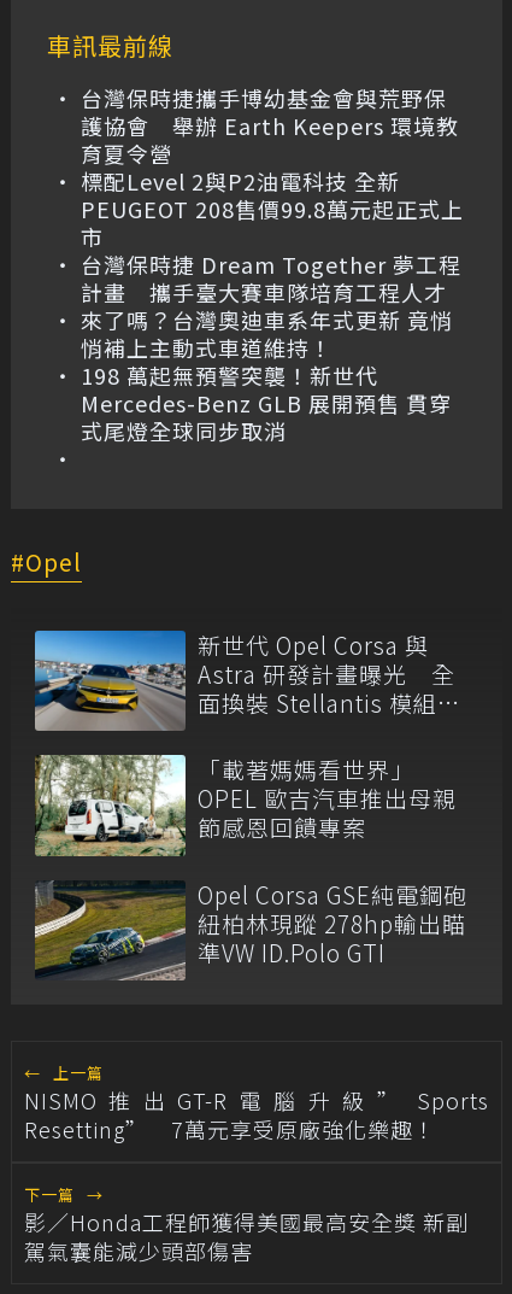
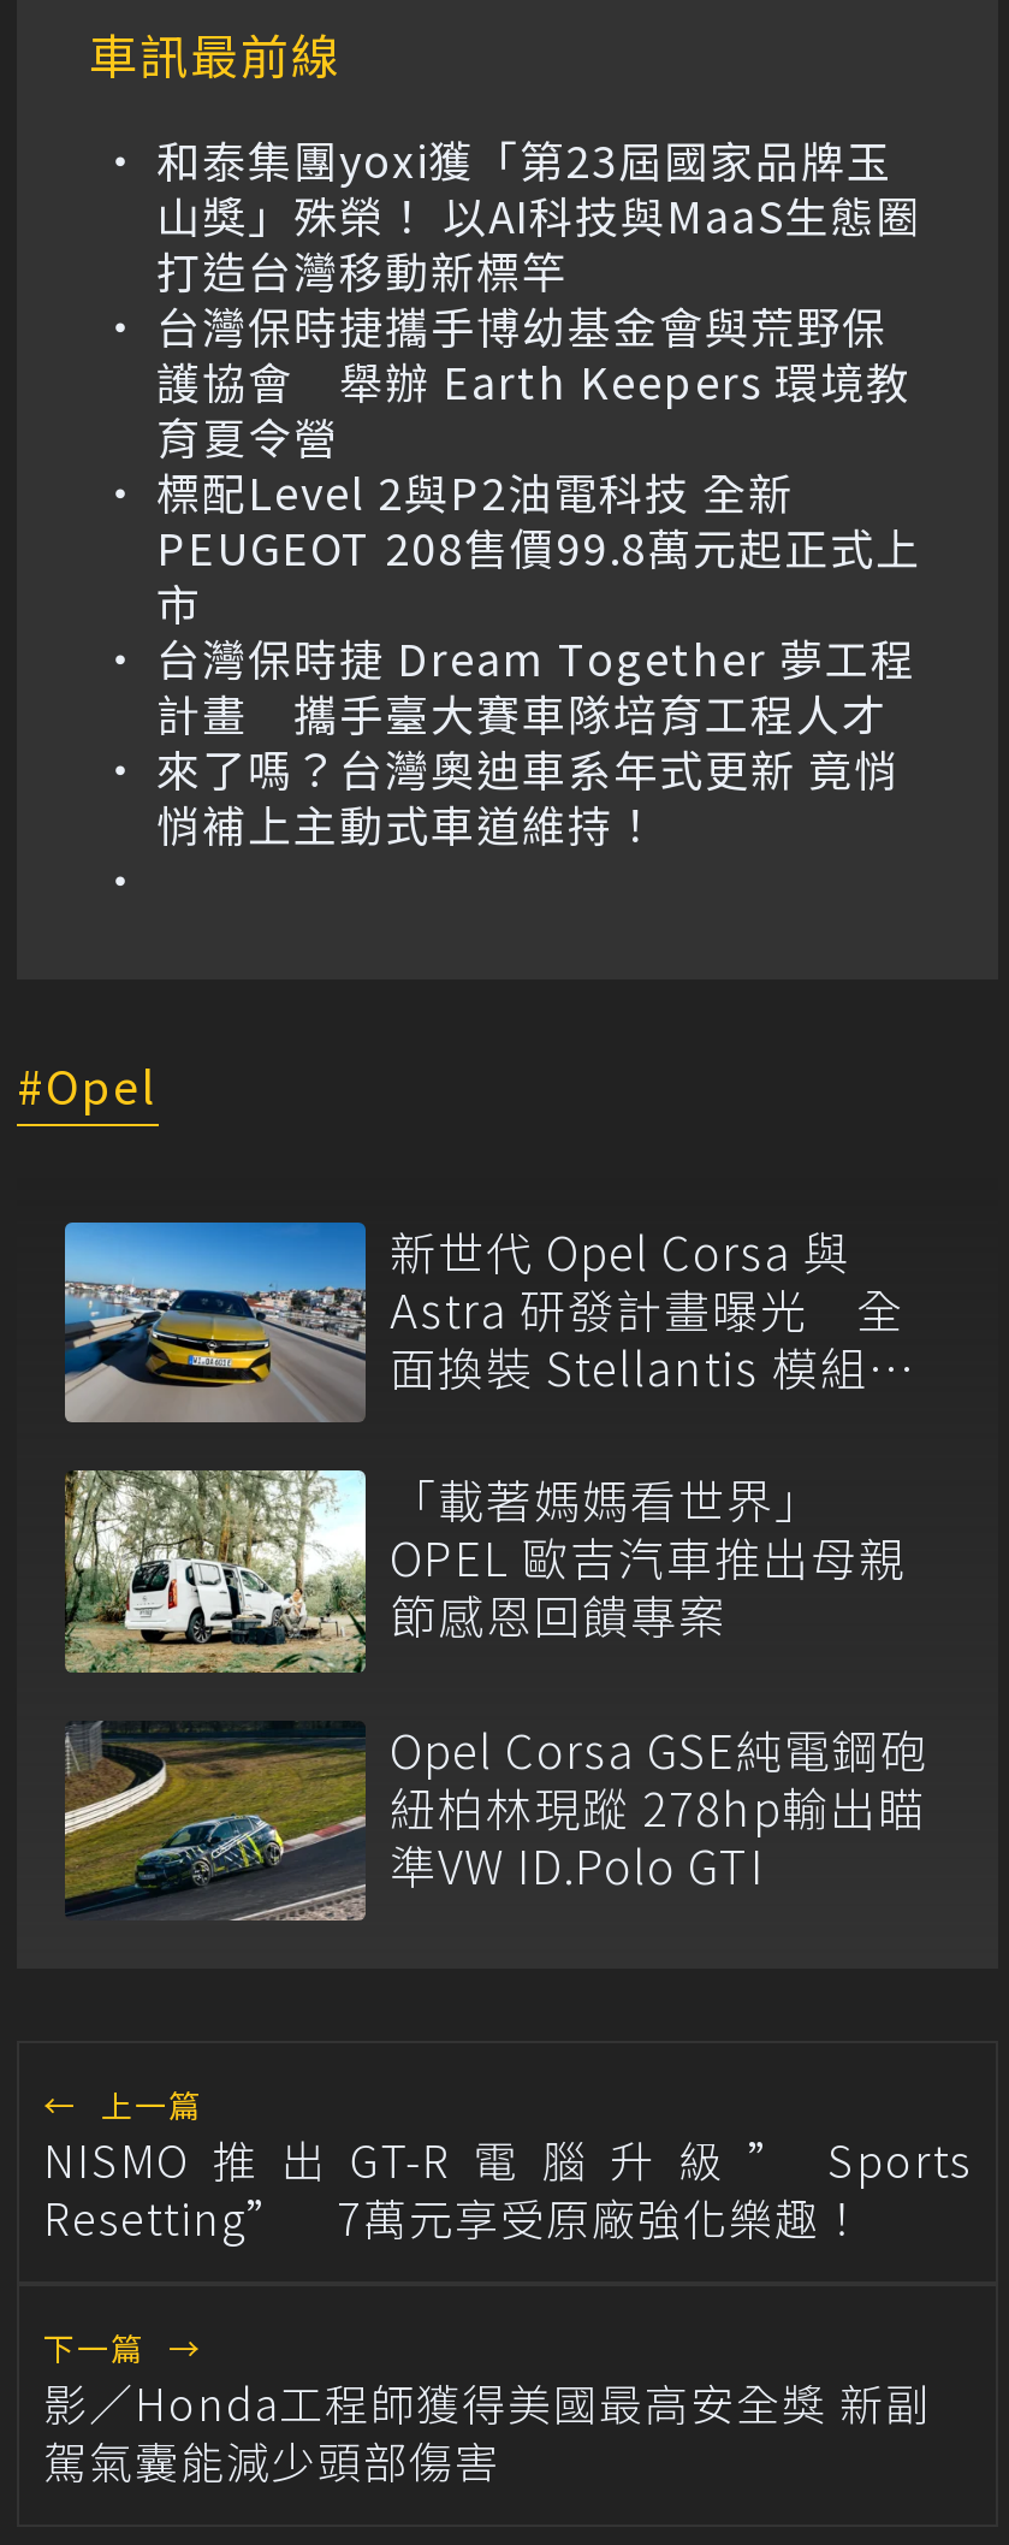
+ 和泰集團yoxi獲「第23屆國家品牌玉
+ 山獎」殊榮！ 以AI科技與MaaS生態圈
+ 打造台灣移動新標竿

moved down: 台灣保時捷攜手博幼基金會與荒野保 | 護協會 舉辦 Earth Keepers 環境教 | 標配Level 2與P2油電科技 全新 | ... | 來了嗎？台灣奧迪車系年式更新 竟悄 | 悄補上主動式車道維持！

- 198 萬起無預警突襲！新世代
- Mercedes-Benz GLB 展開預售 貫穿
- 式尾燈全球同步取消
